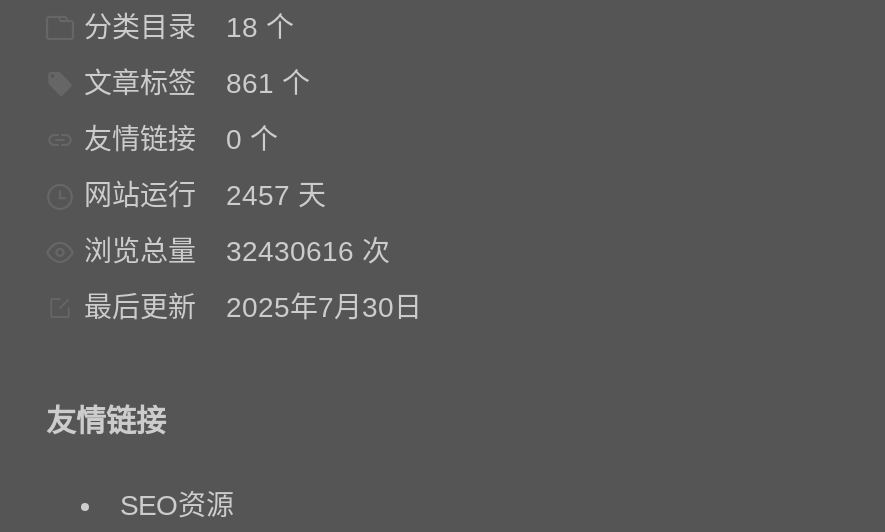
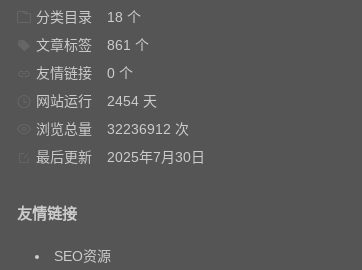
- 网站运行 2457 天
+ 网站运行 2454 天

- 浏览总量 32430616 次
+ 浏览总量 32236912 次
